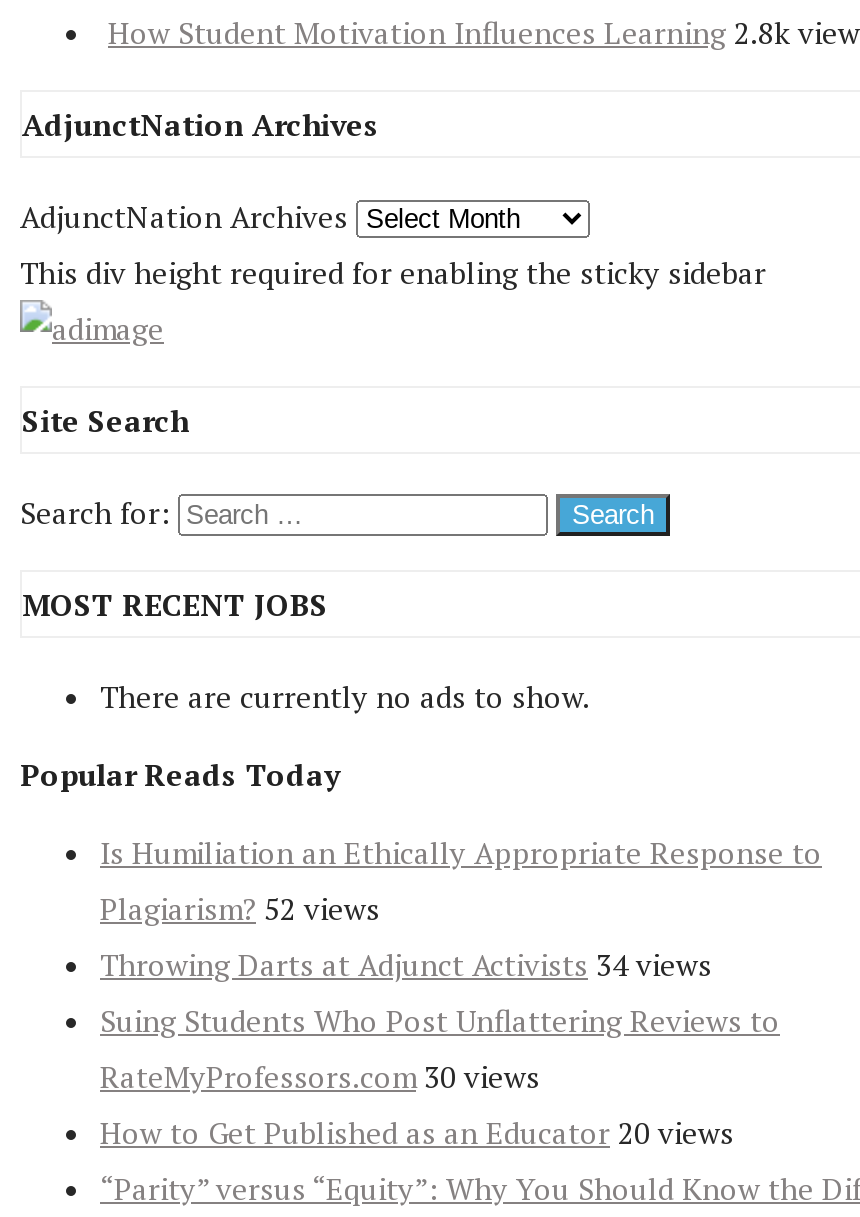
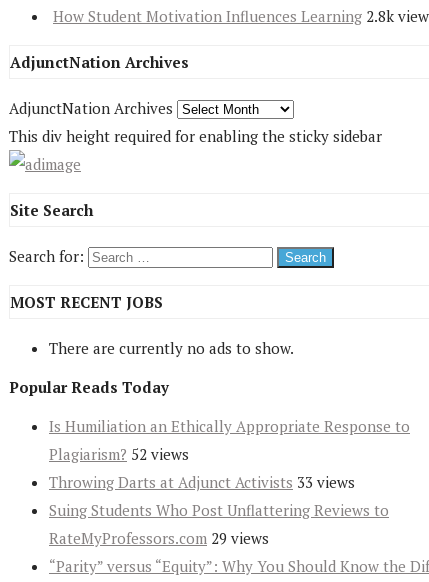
- Throwing Darts at Adjunct Activists 34 views
+ Throwing Darts at Adjunct Activists 33 views

- RateMyProfessors.com 30 views
- How to Get Published as an Educator 20 views
+ RateMyProfessors.com 29 views
